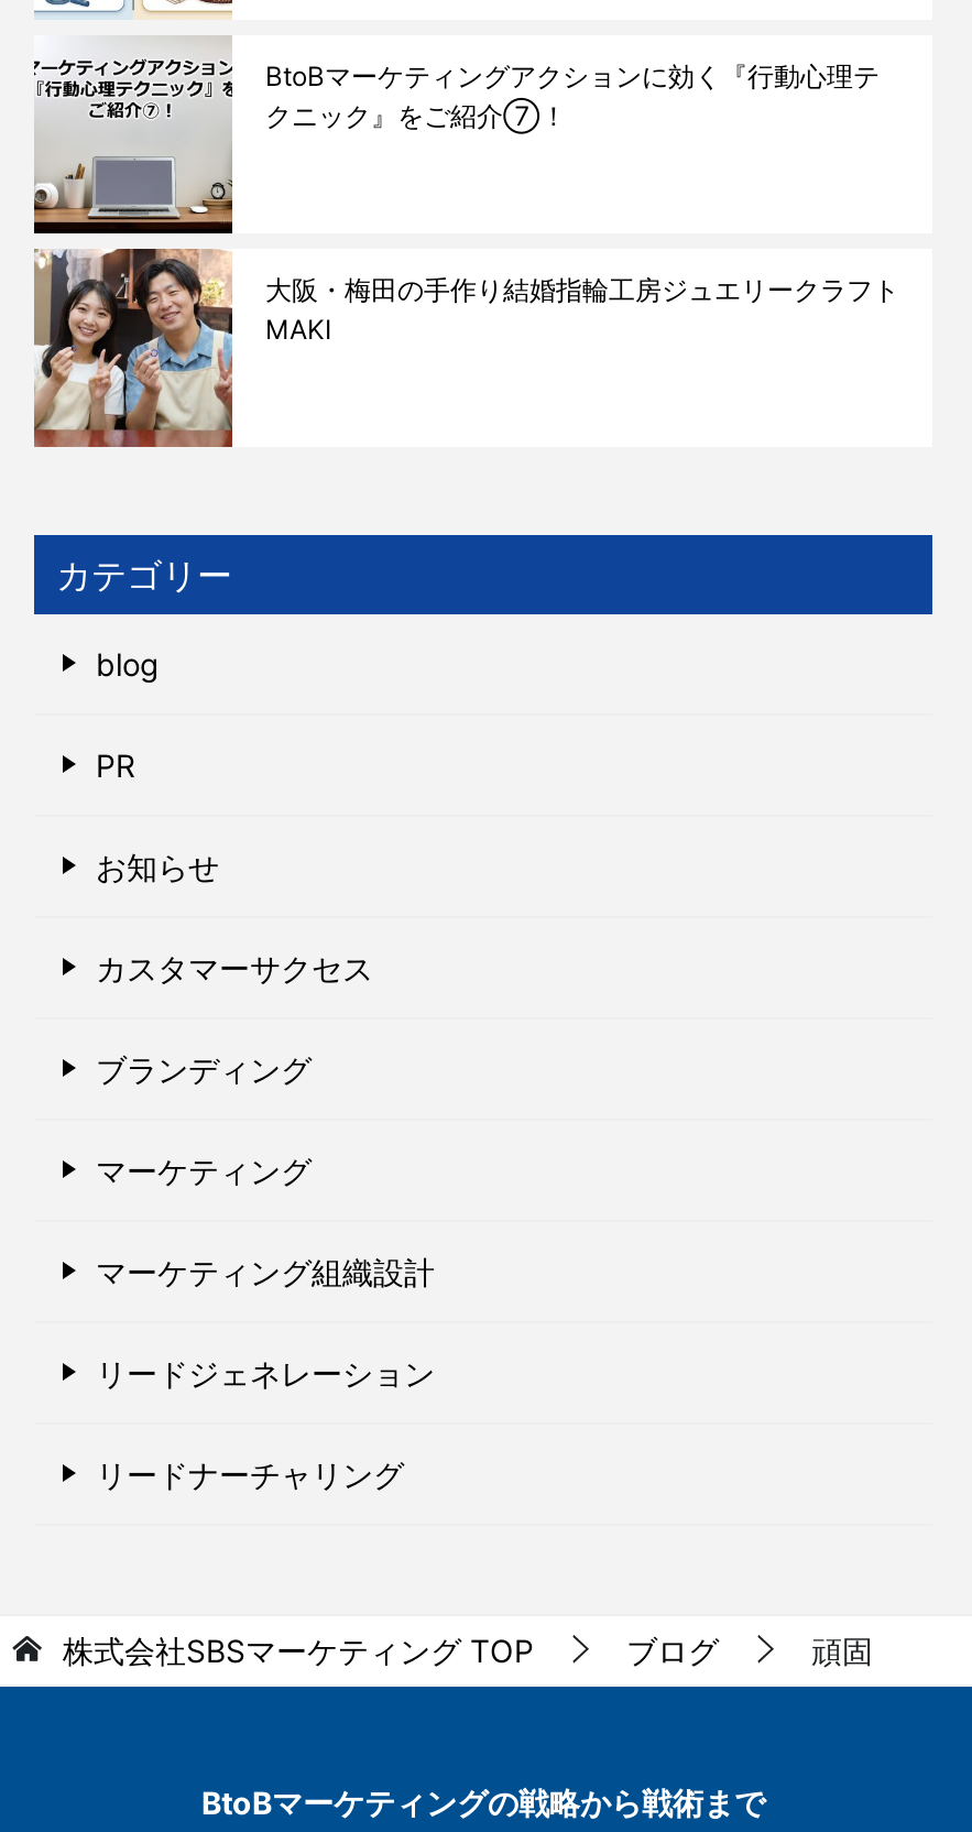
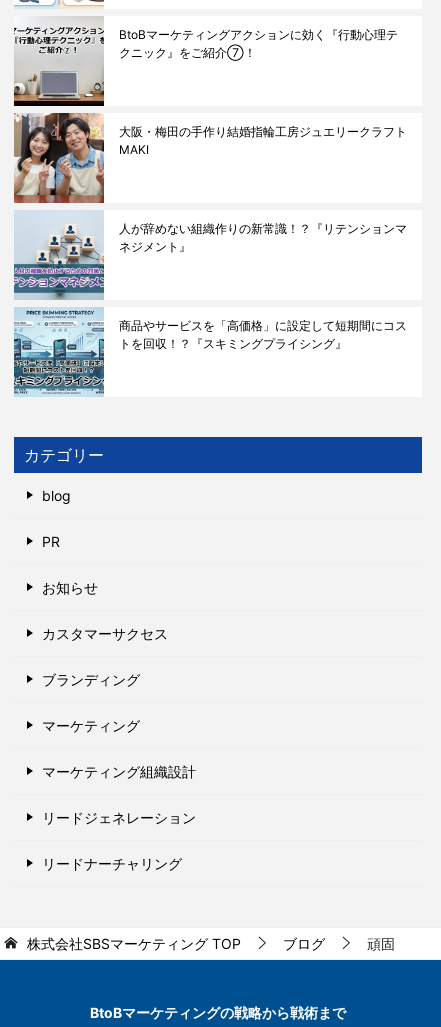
+ [image]
+ 商品やサービスを「高価格」に設定して短期間にコス
+ トを回収！？『スキミングプライシング』

+ [image]
+ 人が辞めない組織作りの新常識！？『リテンションマ
+ ネジメント』
